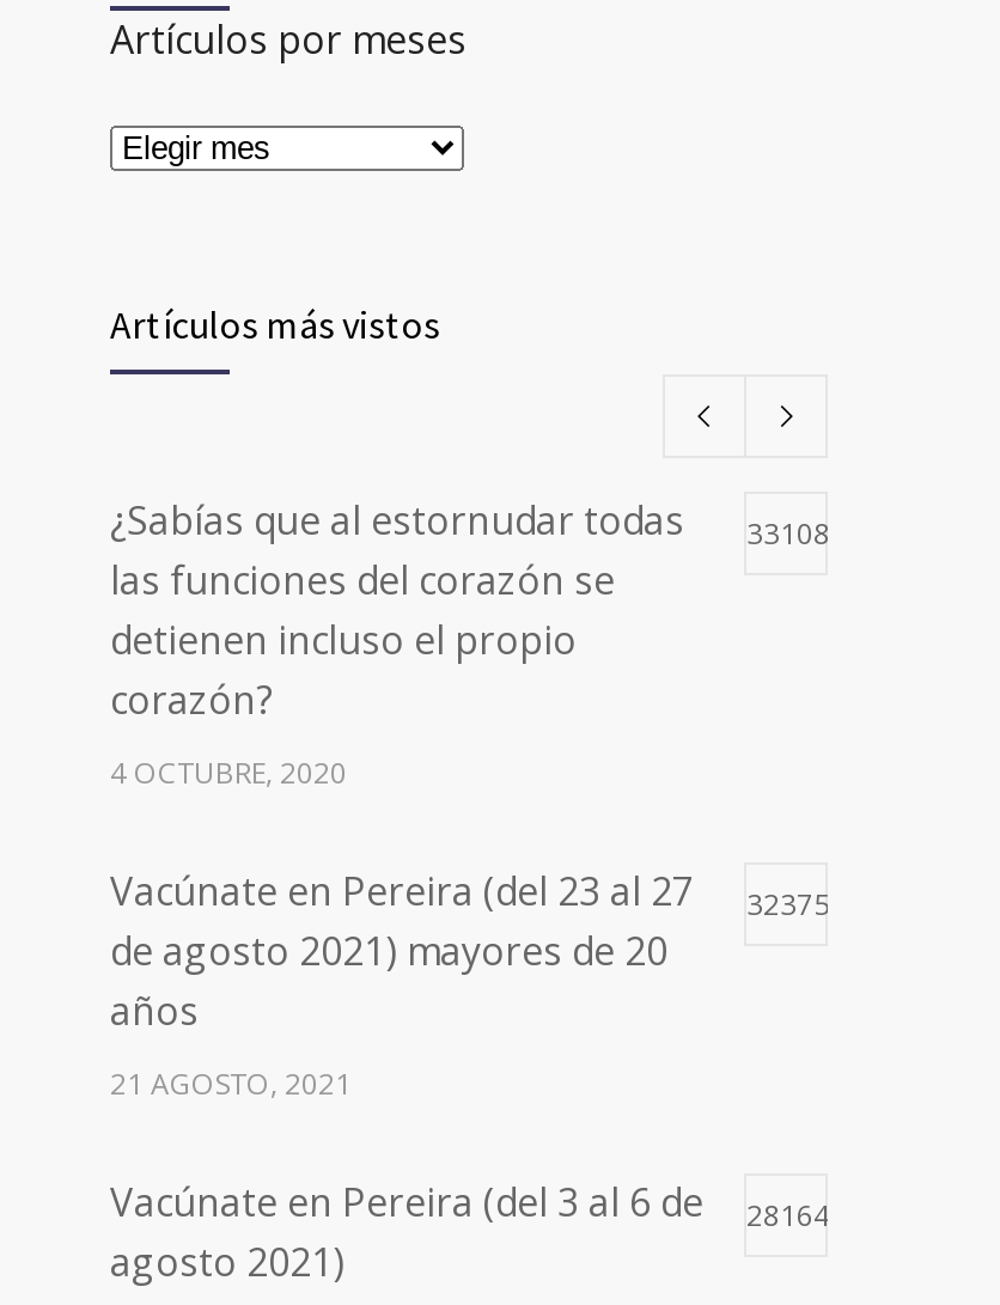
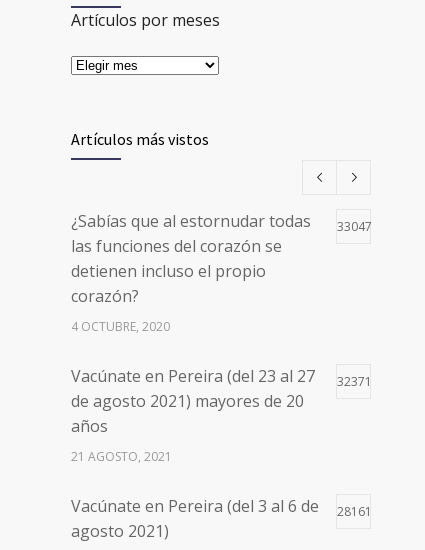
- ¿Sabías que al estornudar todas 33108
+ ¿Sabías que al estornudar todas 33047

- Vacúnate en Pereira (del 23 al 27 32375
+ Vacúnate en Pereira (del 23 al 27 32371

- Vacúnate en Pereira (del 3 al 6 de 28164
+ Vacúnate en Pereira (del 3 al 6 de 28161
